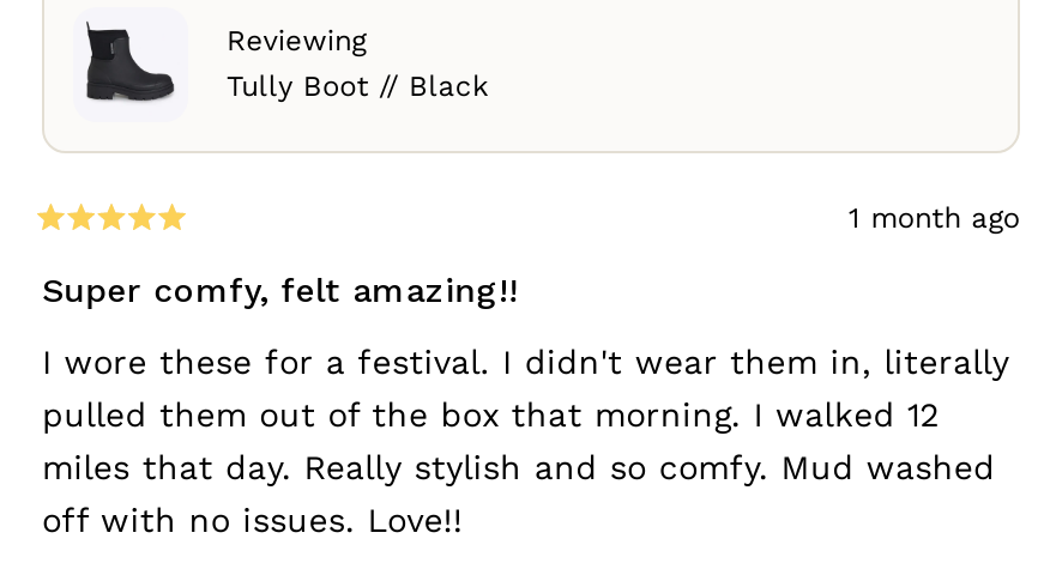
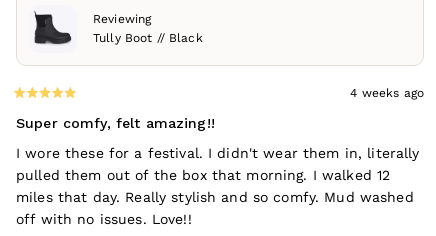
- 1 month ago
+ 4 weeks ago
